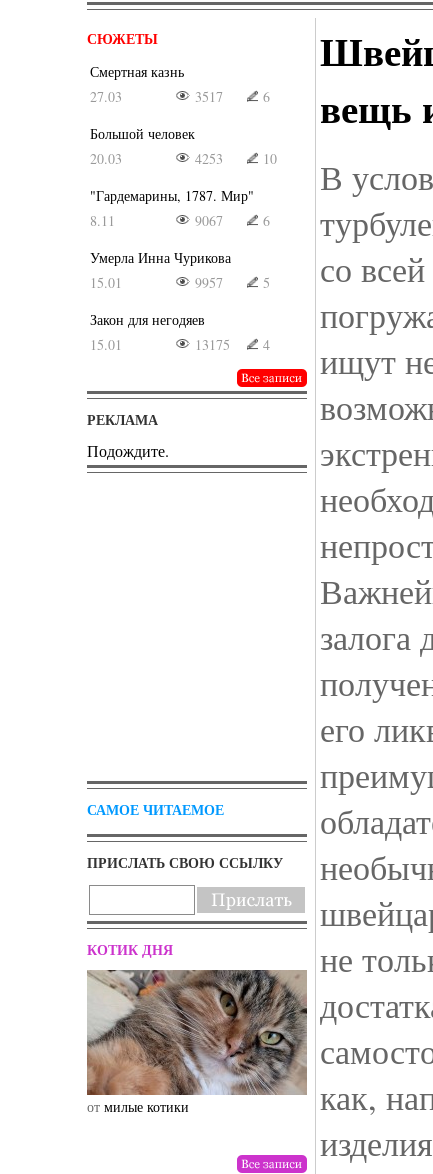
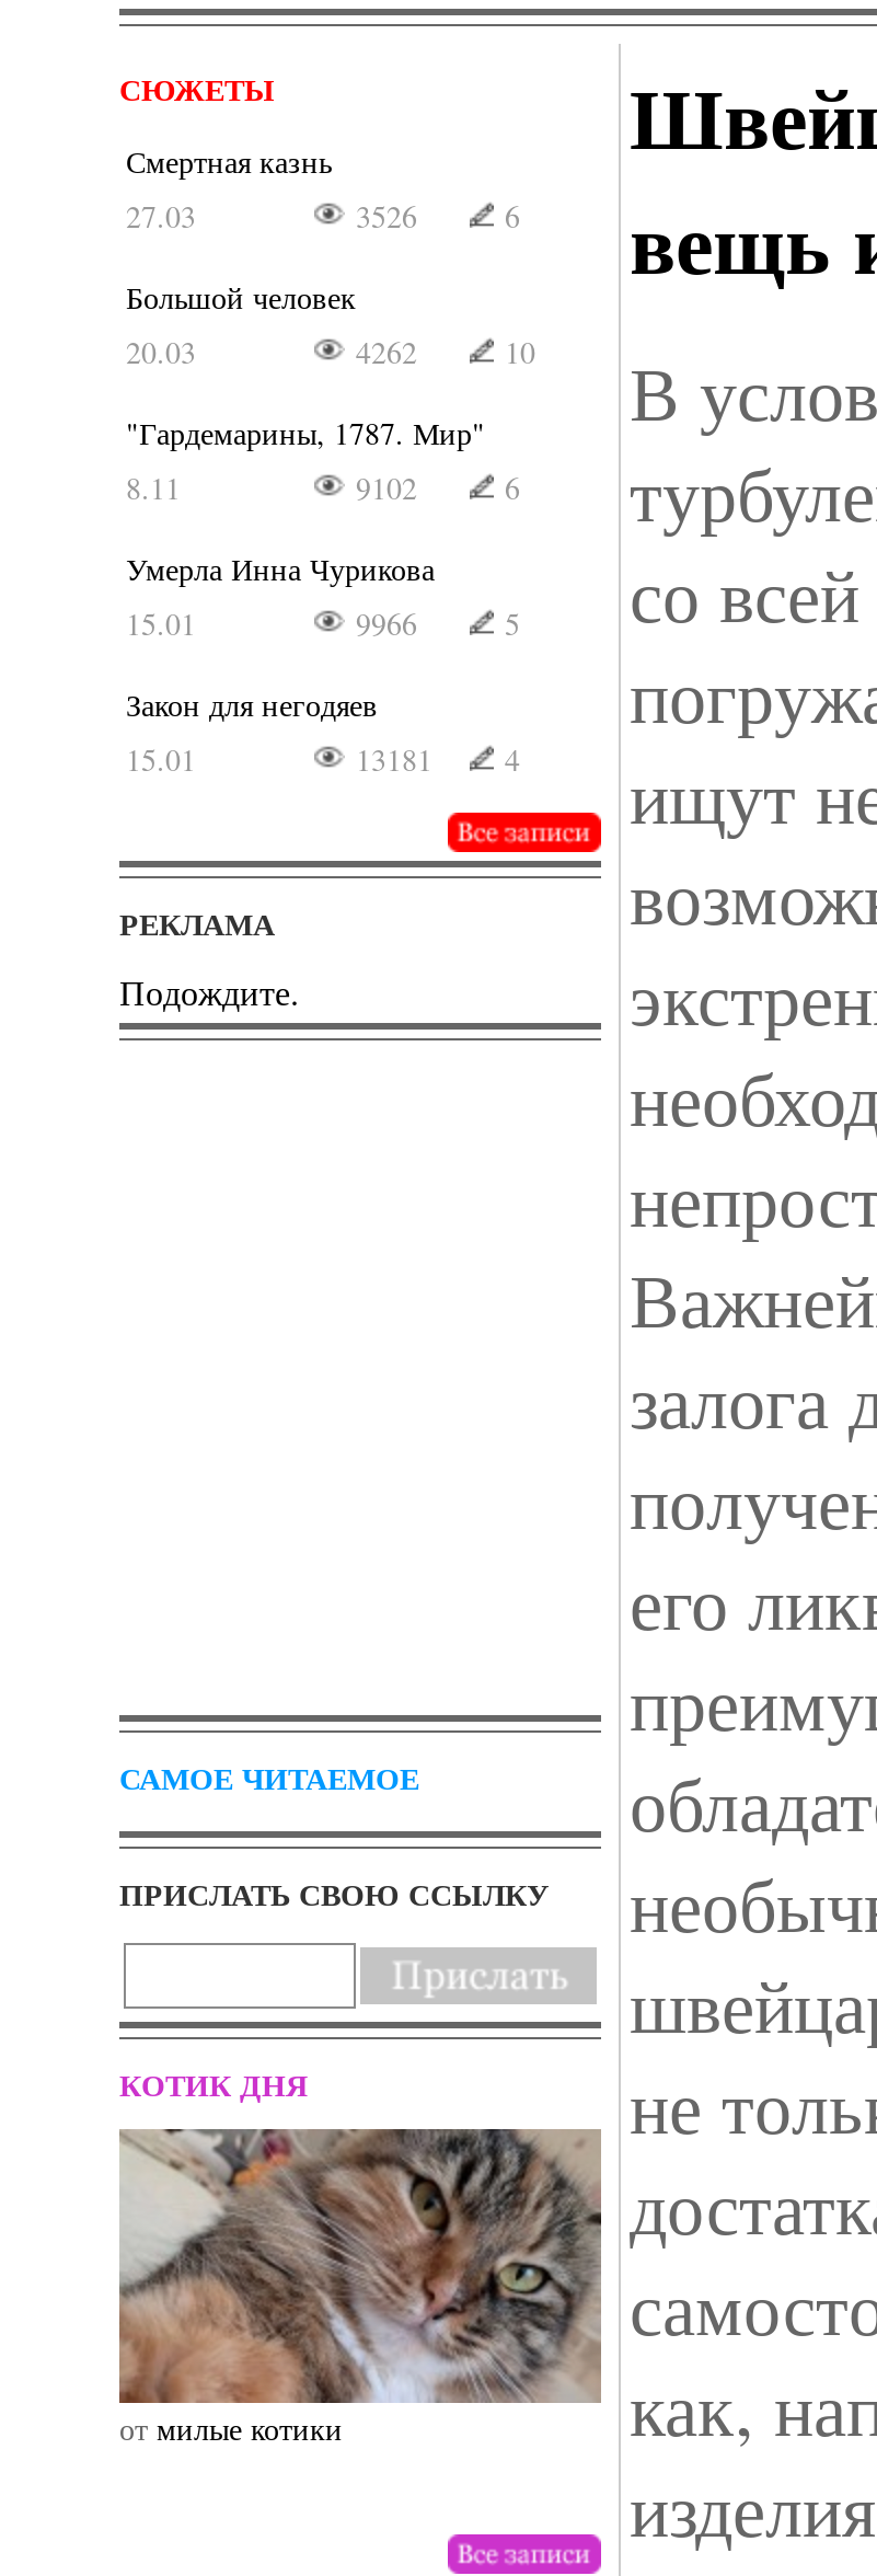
- 3517 6
+ 3526 6

- 4253 10
+ 4262 10

- 9067 6
+ 9102 6

- 9957 5
+ 9966 5

- 13175 4
+ 13181 4
